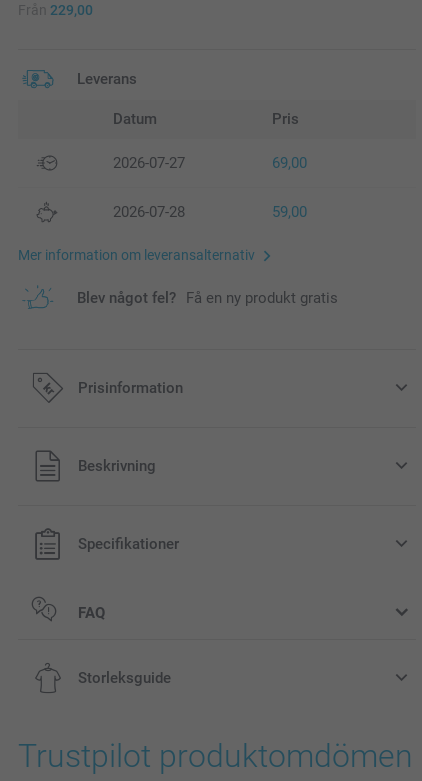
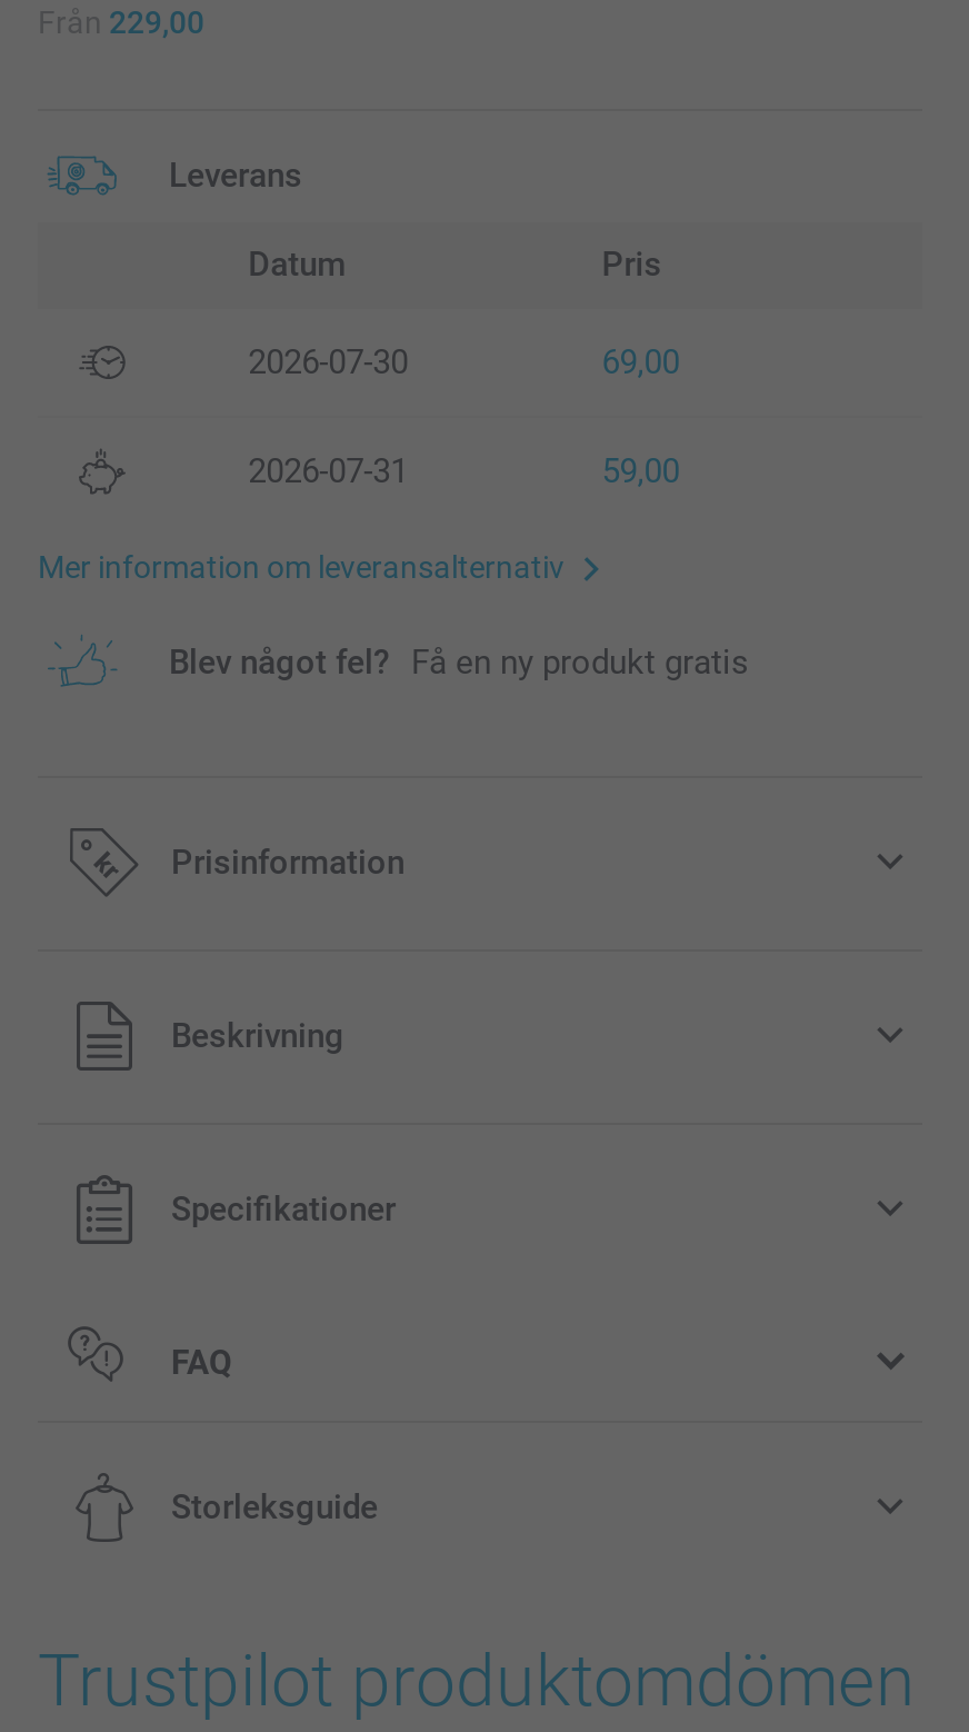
- 2026-07-27
+ 2026-07-30

- 2026-07-28
+ 2026-07-31
